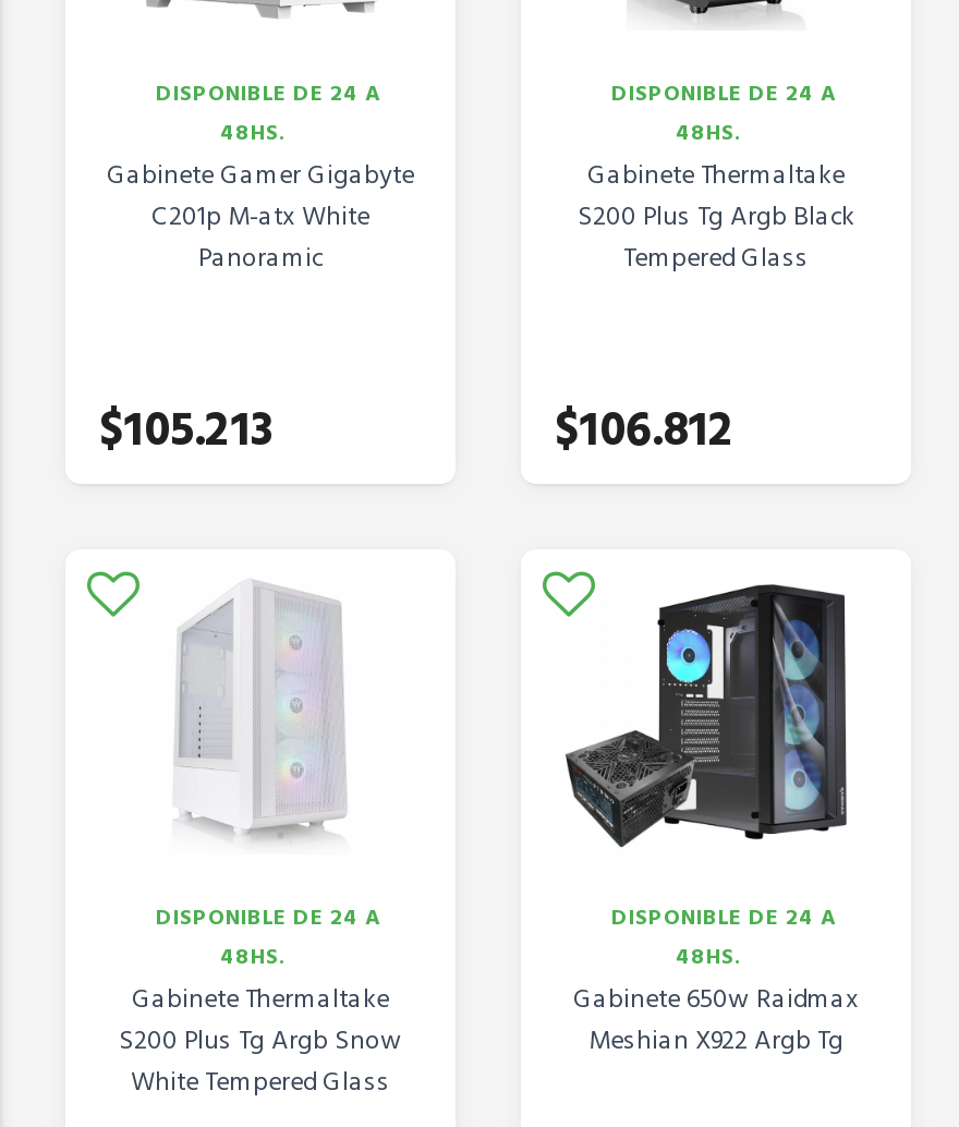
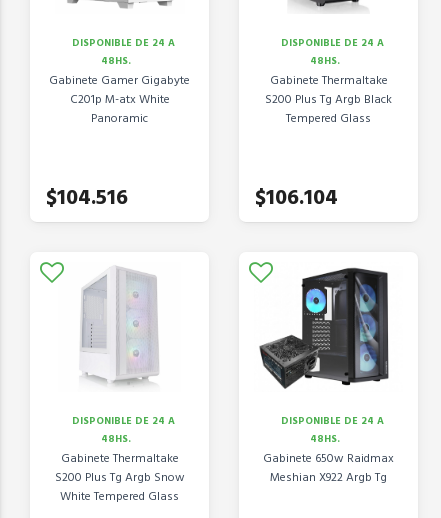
- $105.213
+ $104.516

- $106.812
+ $106.104
